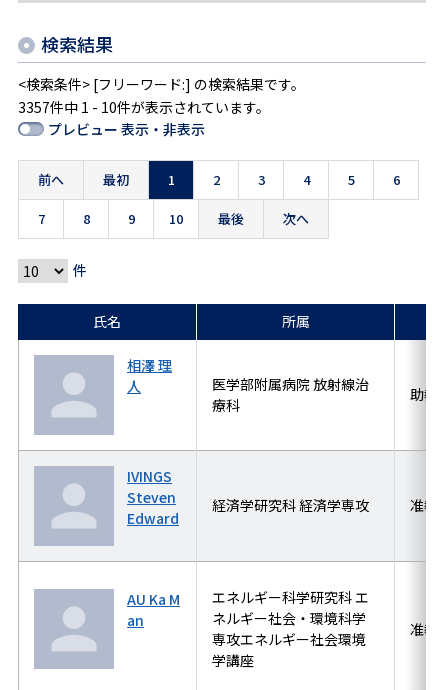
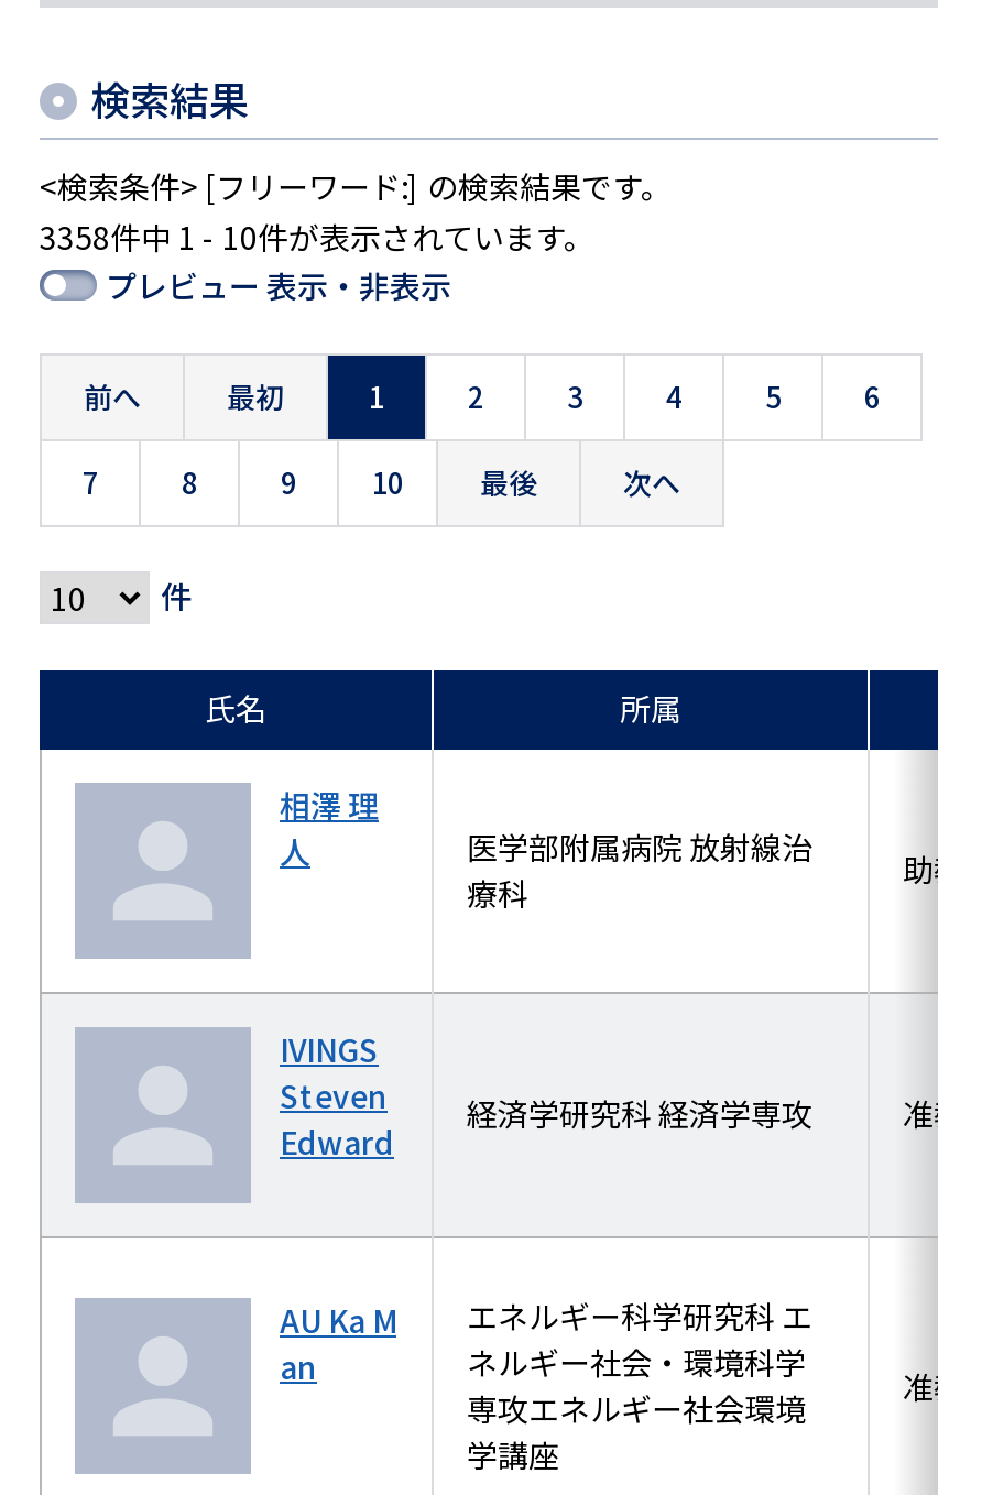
- 3357件中 1 - 10件が表示されています。
+ 3358件中 1 - 10件が表示されています。
